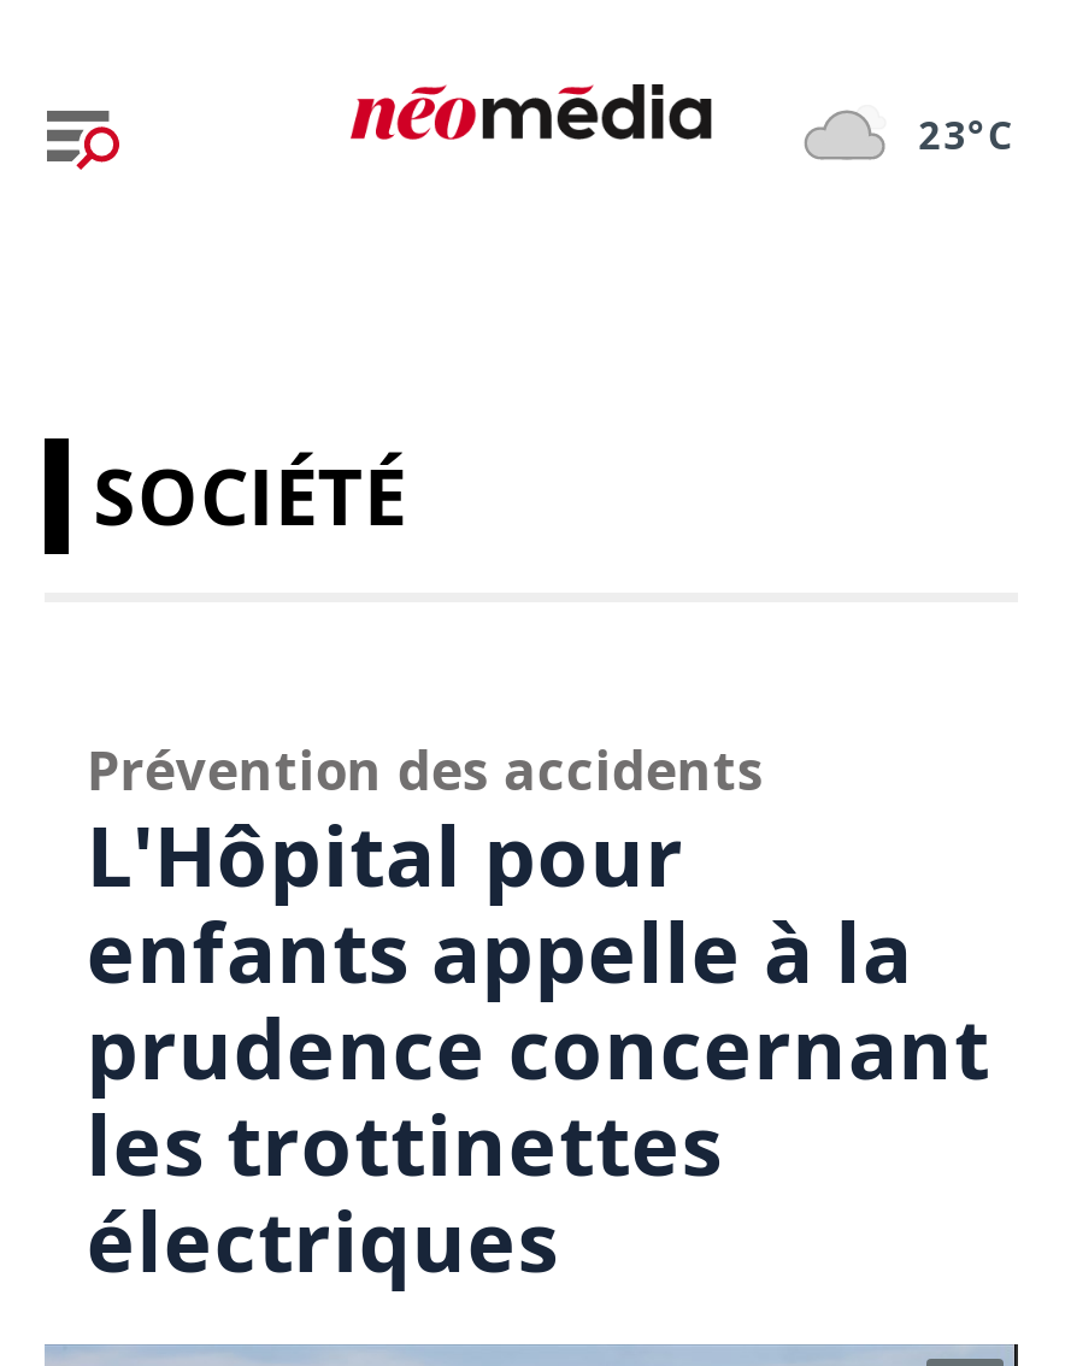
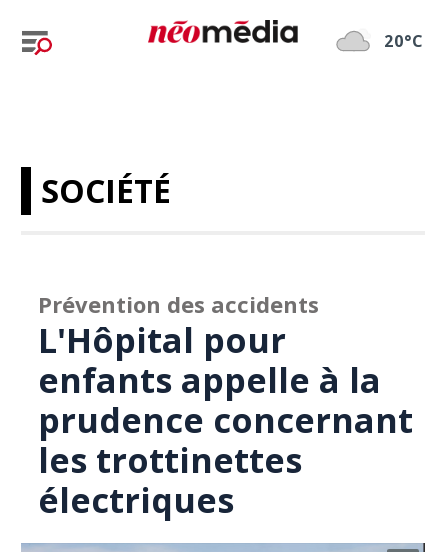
- 23°C
+ 20°C
